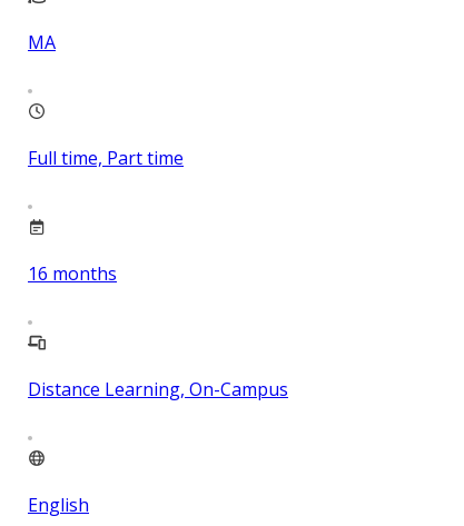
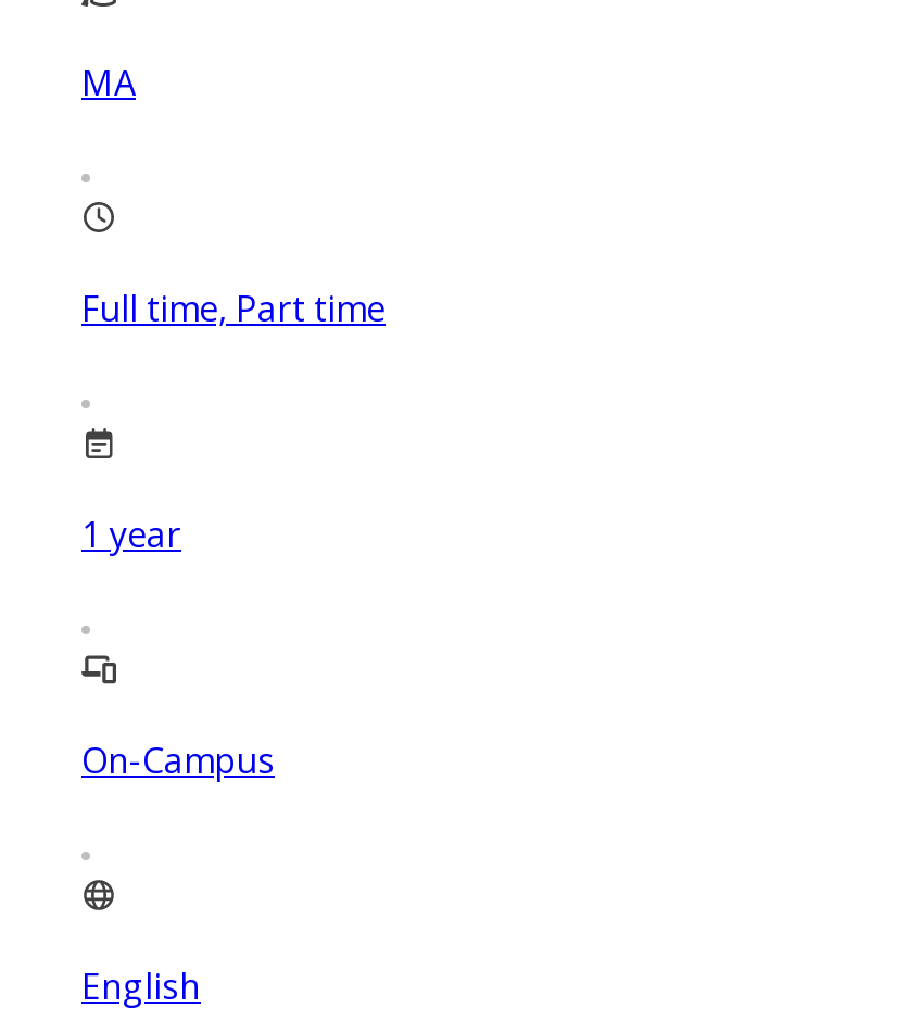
- 16 months
+ 1 year

- Distance Learning, On-Campus
+ On-Campus
